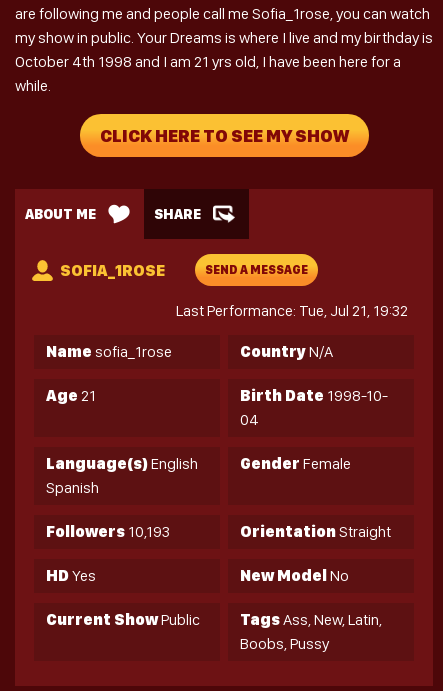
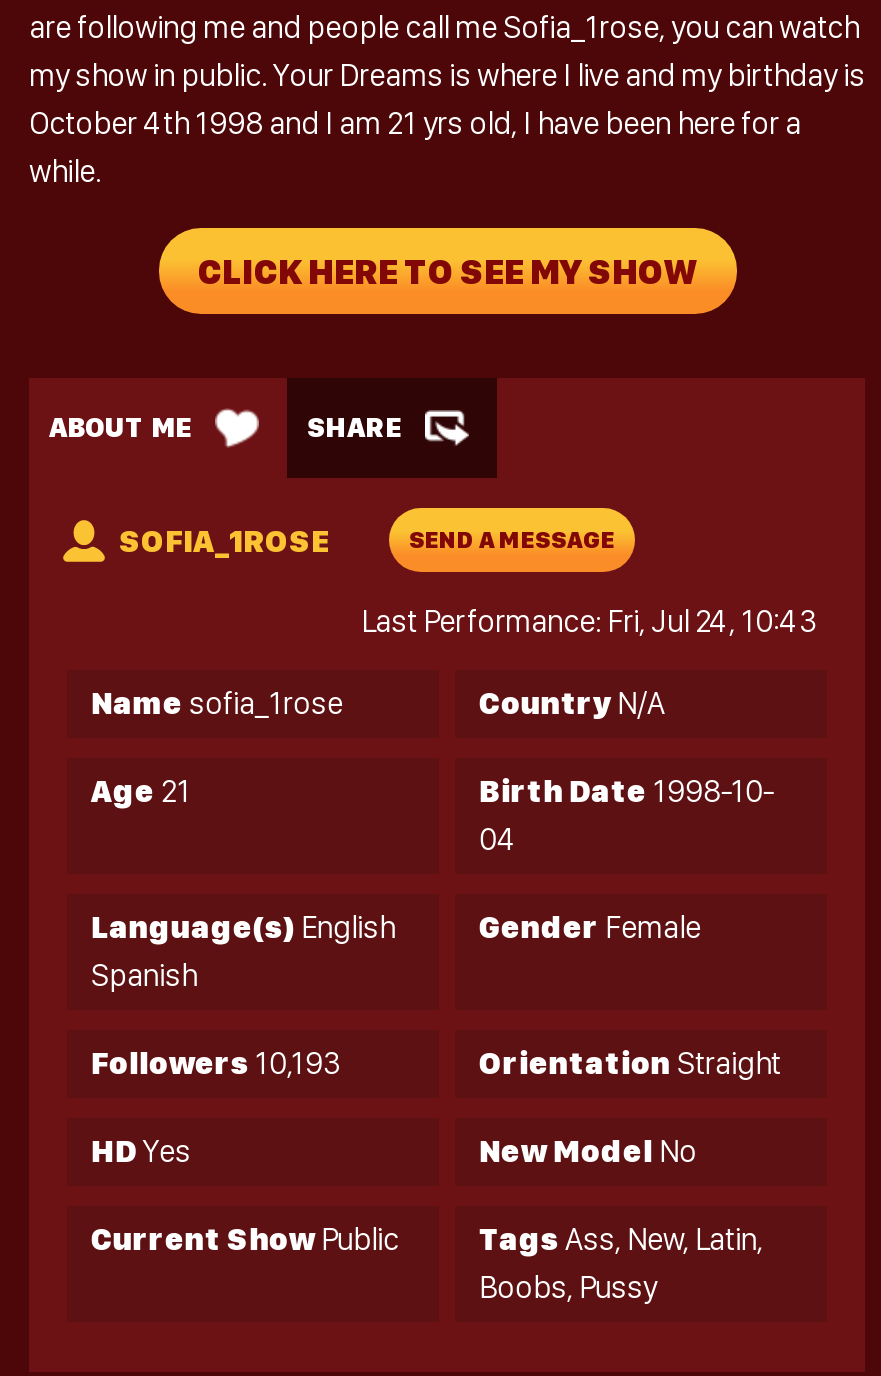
- Last Performance: Tue, Jul 21, 19:32
+ Last Performance: Fri, Jul 24, 10:43
